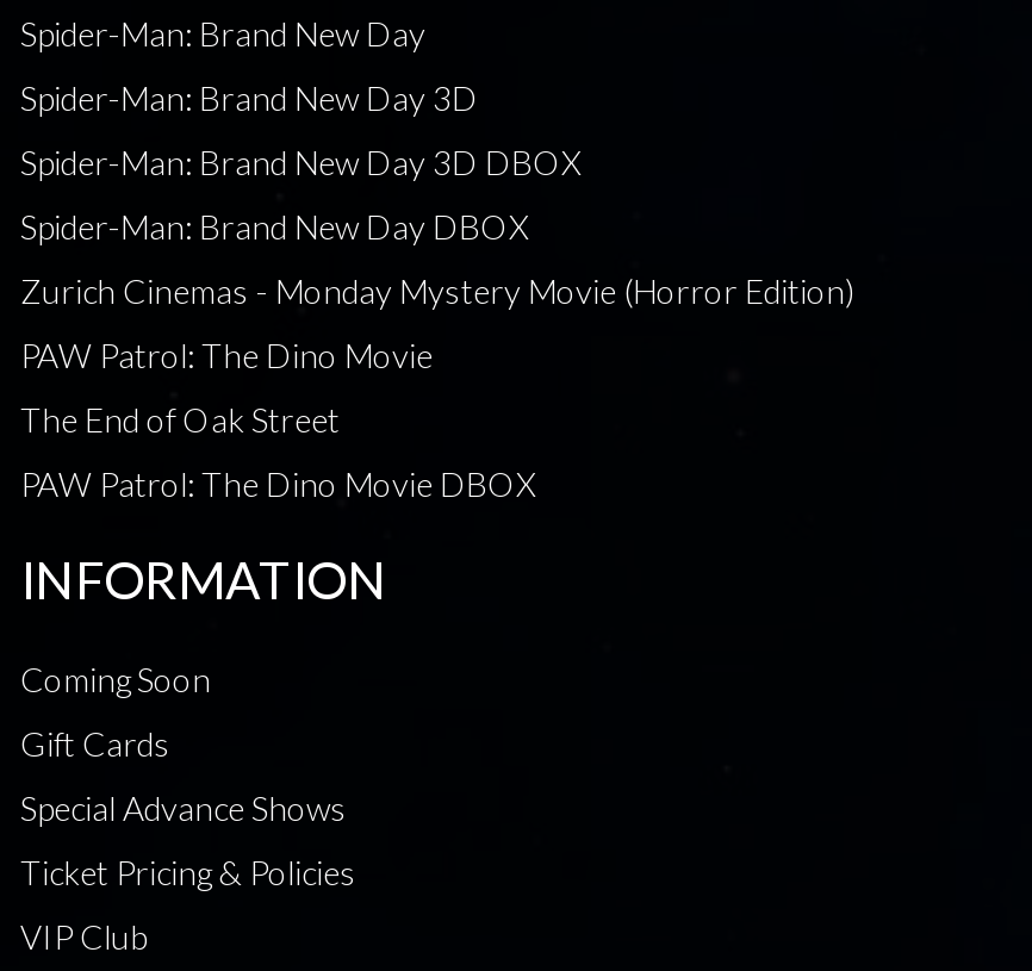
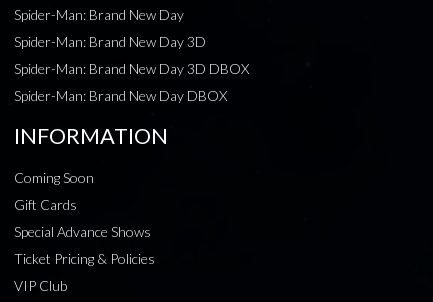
- Zurich Cinemas - Monday Mystery Movie (Horror Edition)
- PAW Patrol: The Dino Movie
- The End of Oak Street
- PAW Patrol: The Dino Movie DBOX
